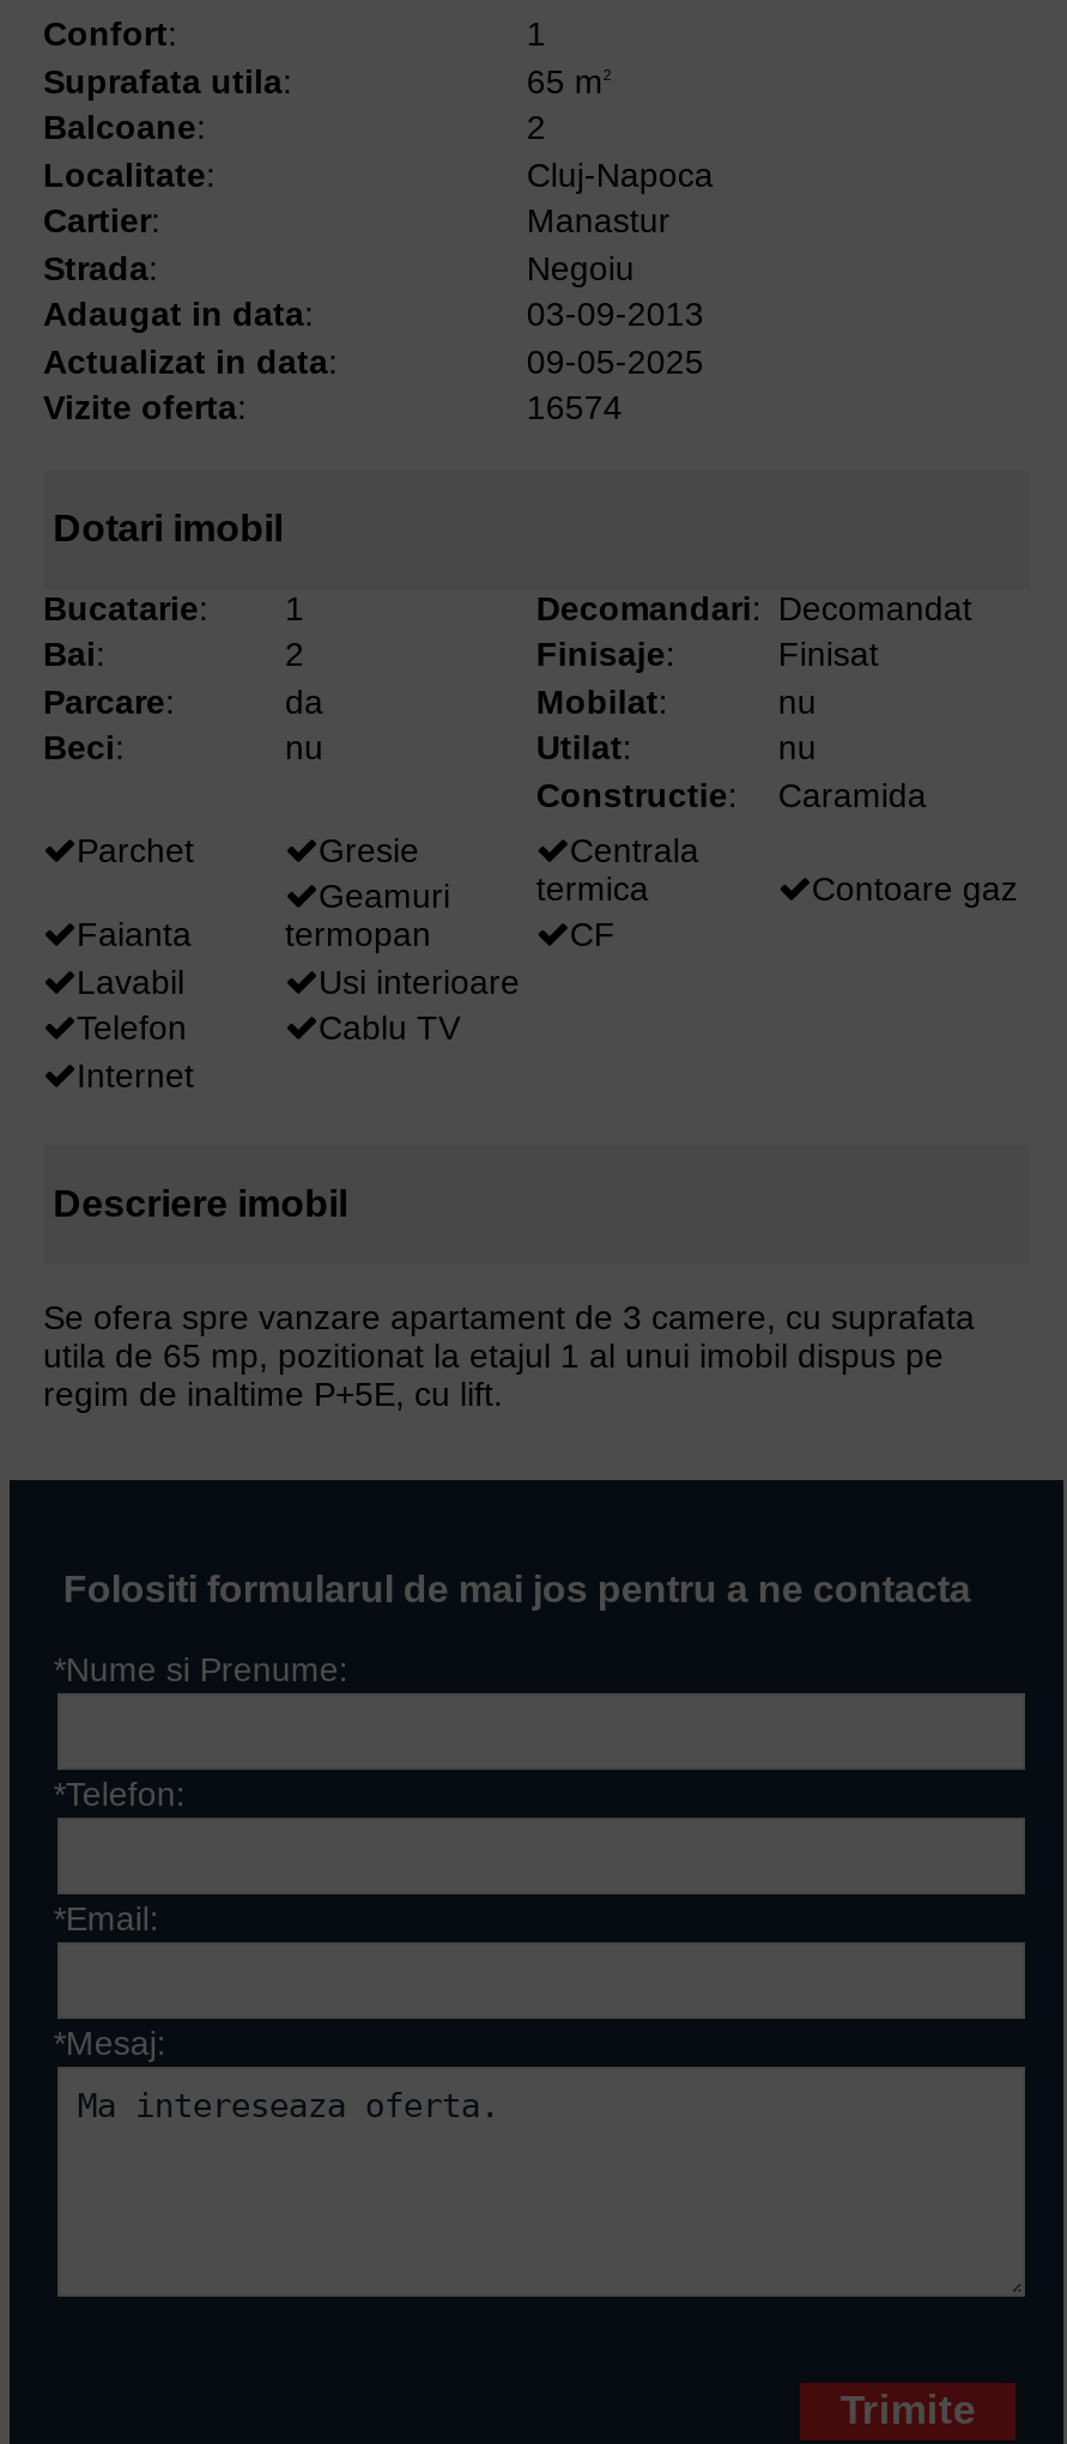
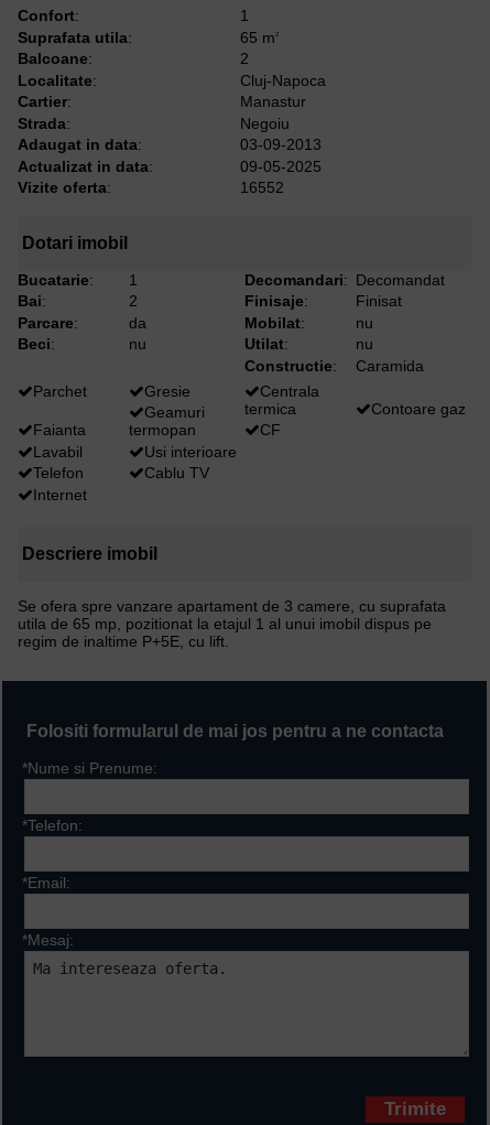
- 16574
+ 16552
